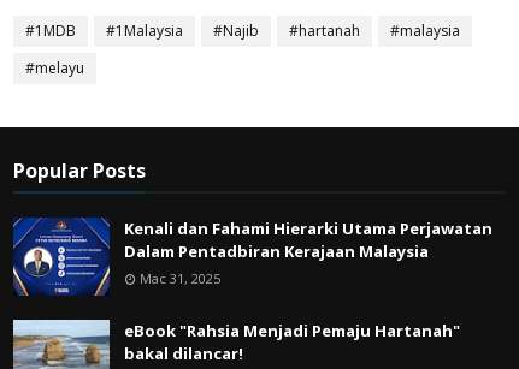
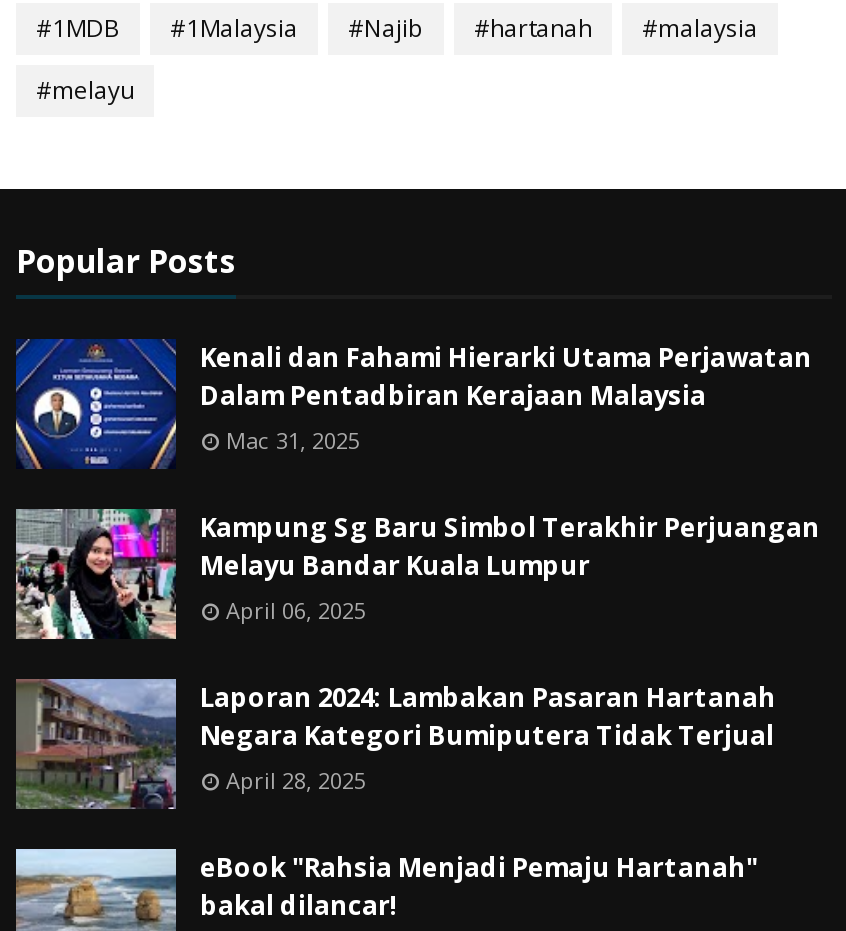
+ [image]
+ Kampung Sg Baru Simbol Terakhir Perjuangan
+ Melayu Bandar Kuala Lumpur
+ April 06, 2025
+ Laporan 2024: Lambakan Pasaran Hartanah
+ Negara Kategori Bumiputera Tidak Terjual
+ April 28, 2025

+ [image]
